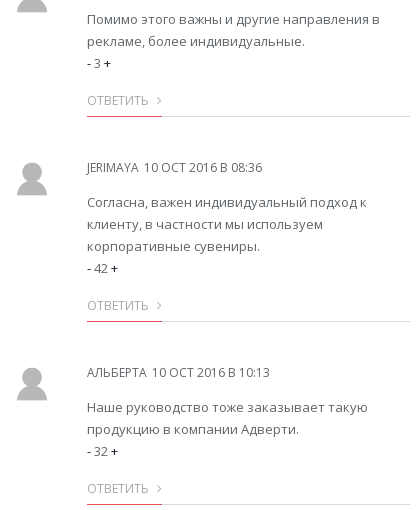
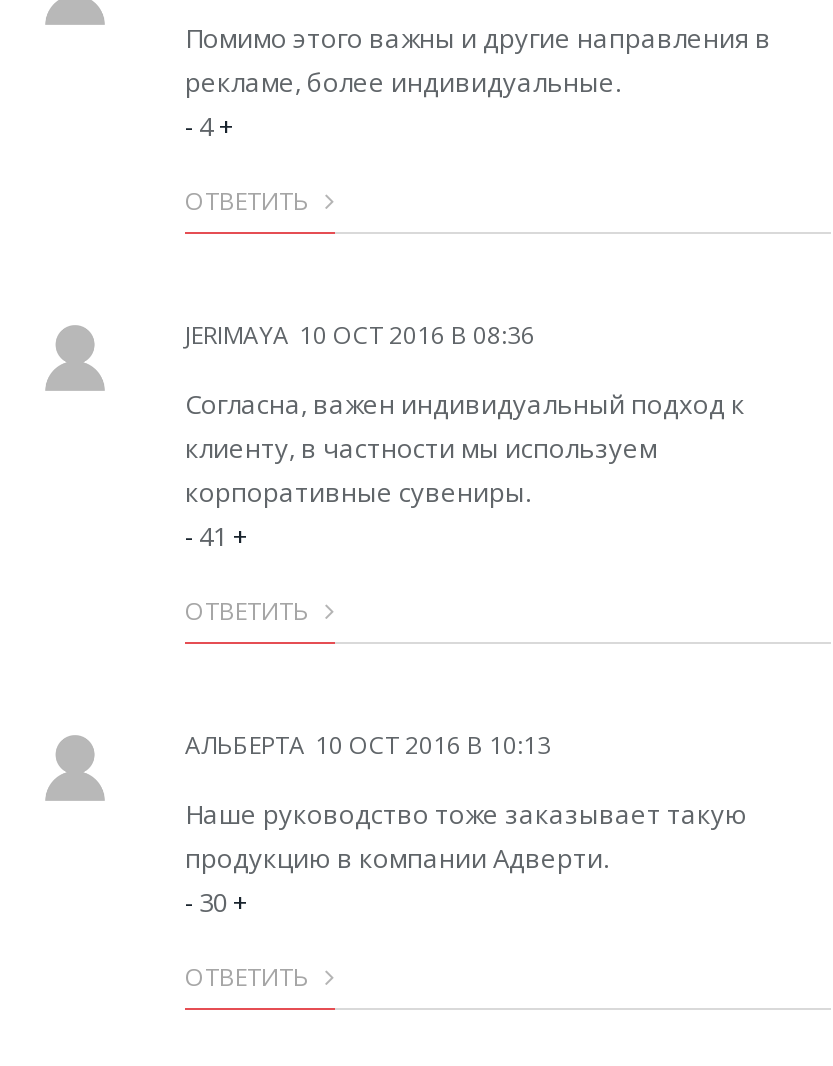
- - 3 +
+ - 4 +

- - 42 +
+ - 41 +

- - 32 +
+ - 30 +
